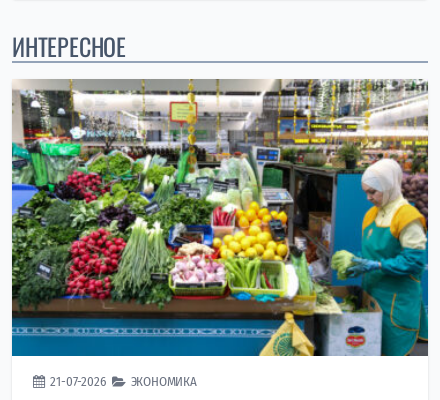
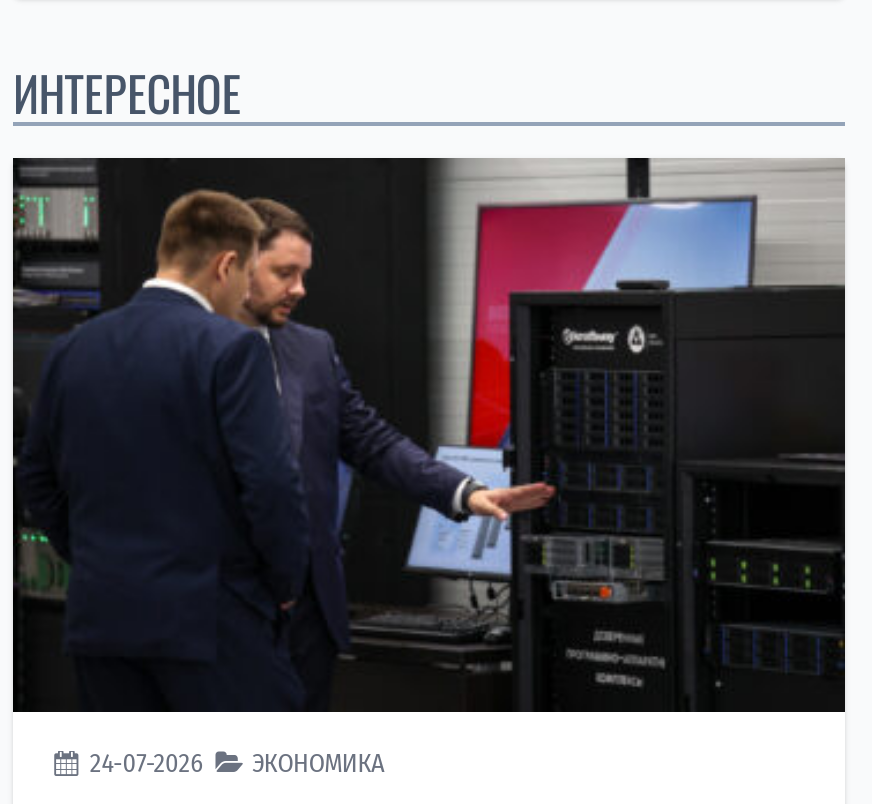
- [image]
- 21-07-2026 ЭКОНОМИКА
+ [image]
+ 24-07-2026 ЭКОНОМИКА
